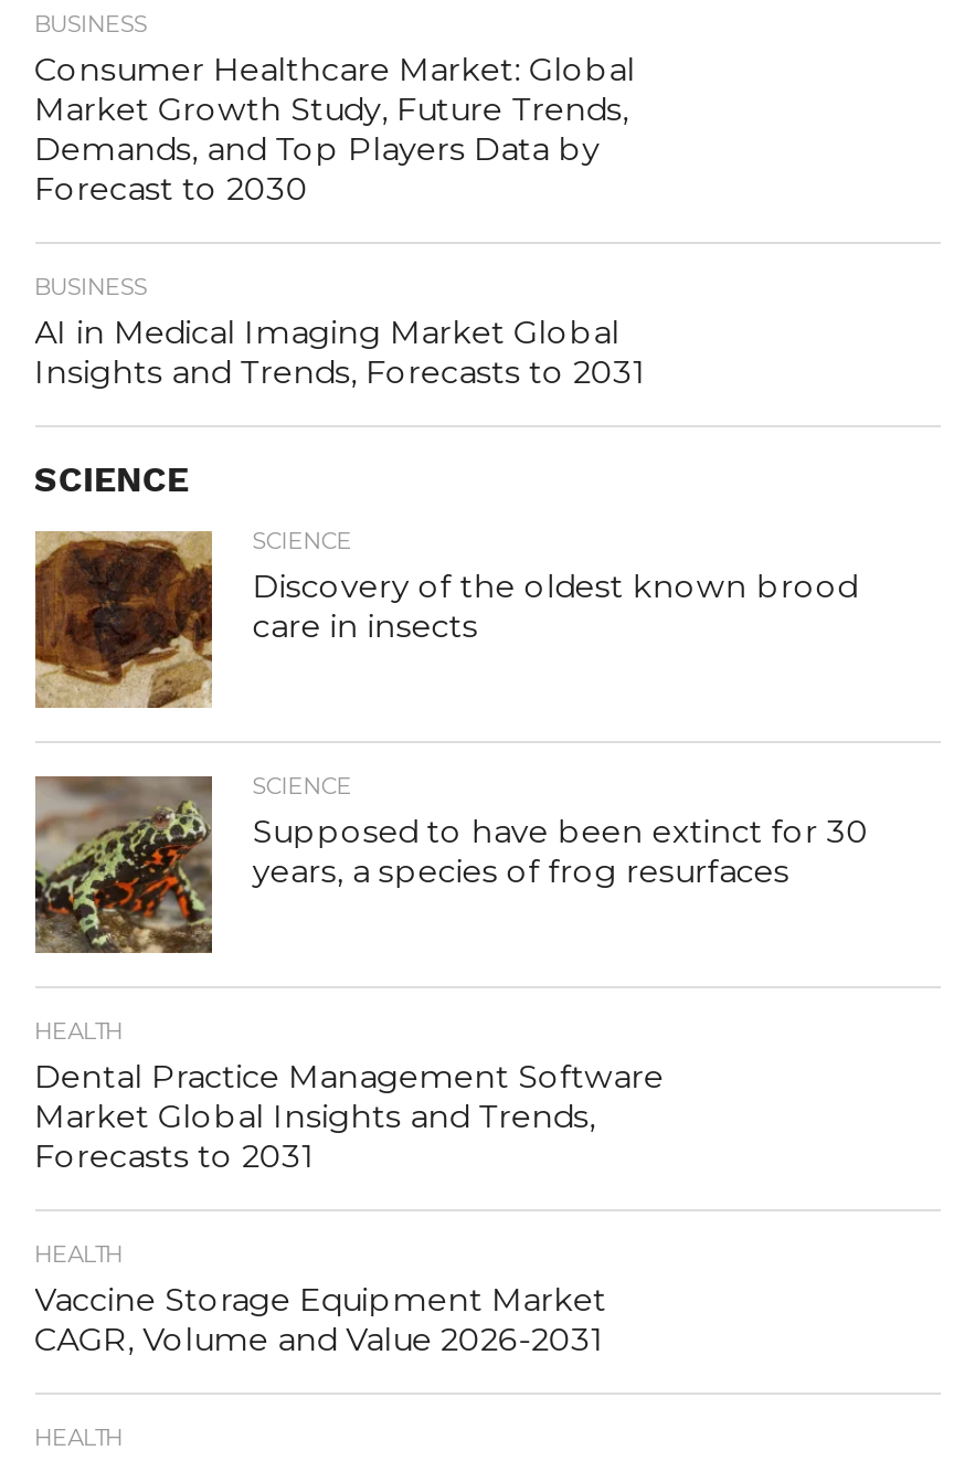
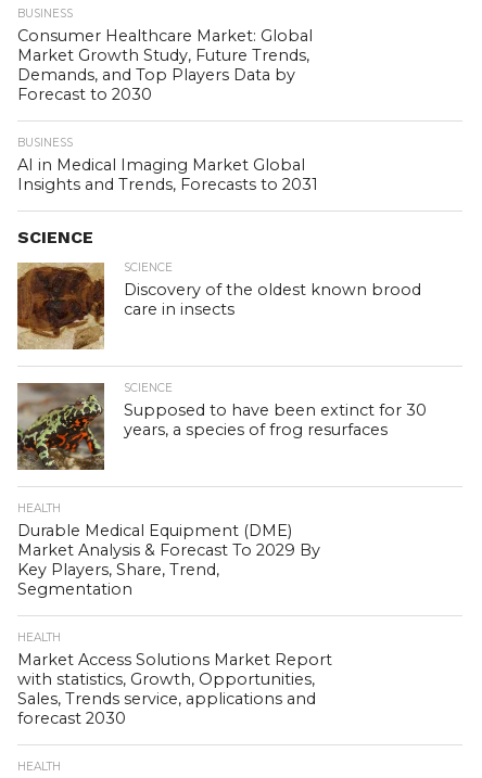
- Dental Practice Management Software
- Market Global Insights and Trends,
- Forecasts to 2031
+ Durable Medical Equipment (DME)
+ Market Analysis & Forecast To 2029 By
+ Key Players, Share, Trend,
+ Segmentation

- Vaccine Storage Equipment Market
- CAGR, Volume and Value 2026-2031
+ Market Access Solutions Market Report
+ with statistics, Growth, Opportunities,
+ Sales, Trends service, applications and
+ forecast 2030
